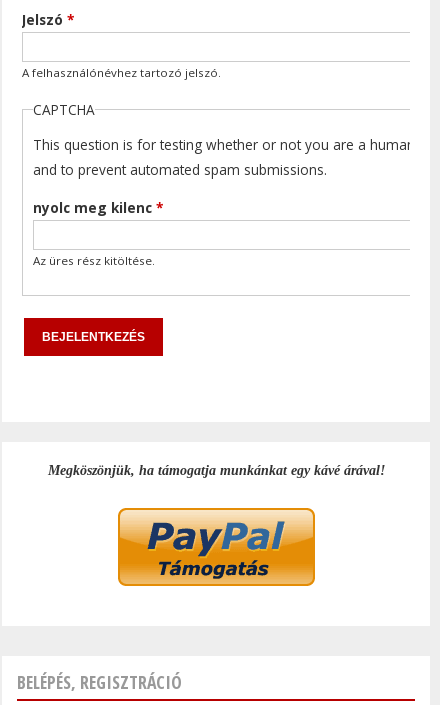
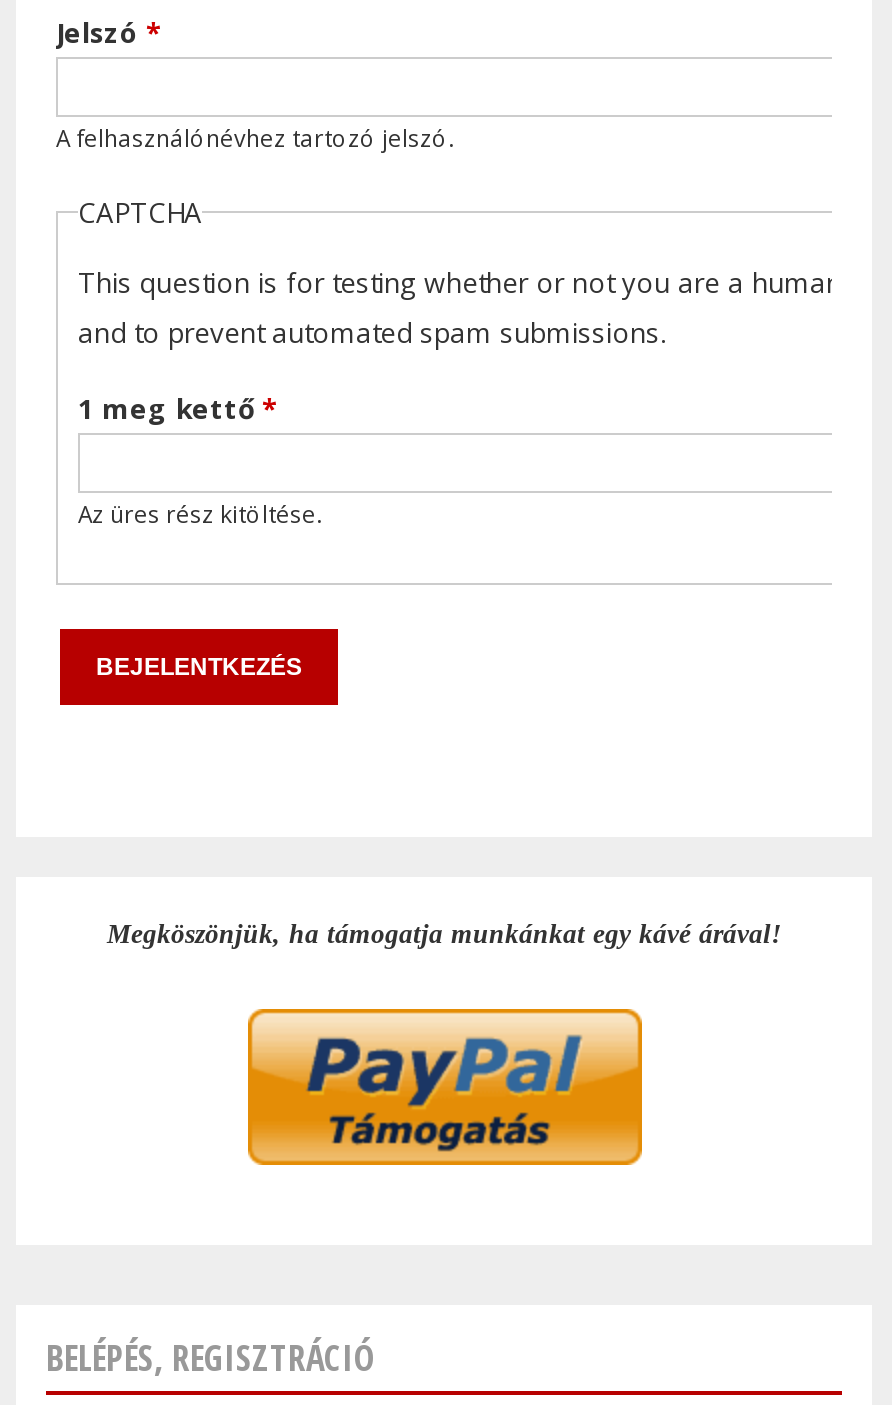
- nyolc meg kilenc *
+ 1 meg kettő *
